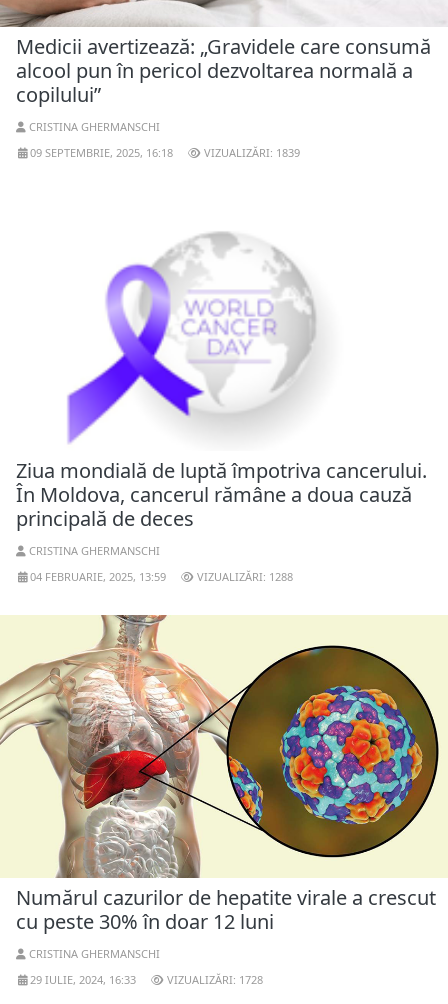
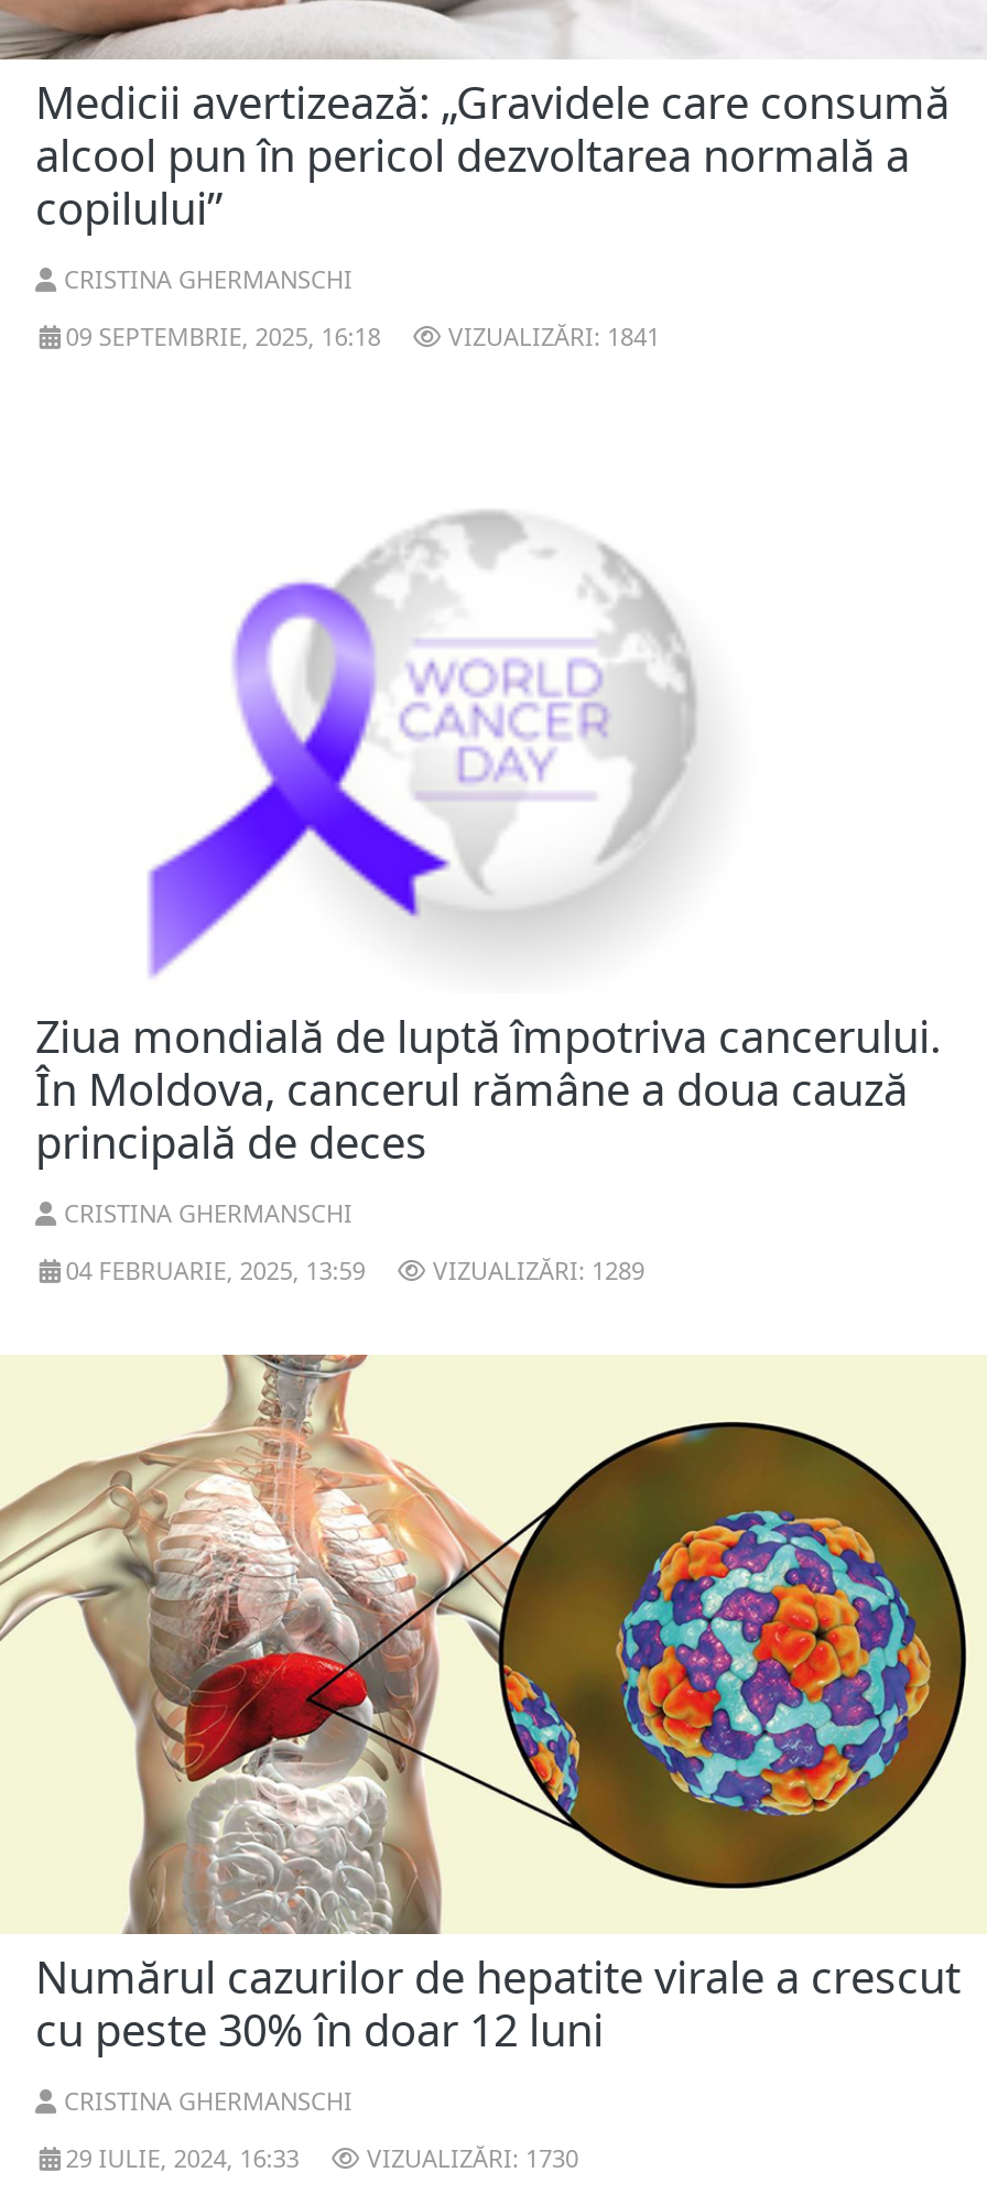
- 09 SEPTEMBRIE, 2025, 16:18 VIZUALIZĂRI: 1839
+ 09 SEPTEMBRIE, 2025, 16:18 VIZUALIZĂRI: 1841

- 04 FEBRUARIE, 2025, 13:59 VIZUALIZĂRI: 1288
+ 04 FEBRUARIE, 2025, 13:59 VIZUALIZĂRI: 1289

- 29 IULIE, 2024, 16:33 VIZUALIZĂRI: 1728
+ 29 IULIE, 2024, 16:33 VIZUALIZĂRI: 1730
